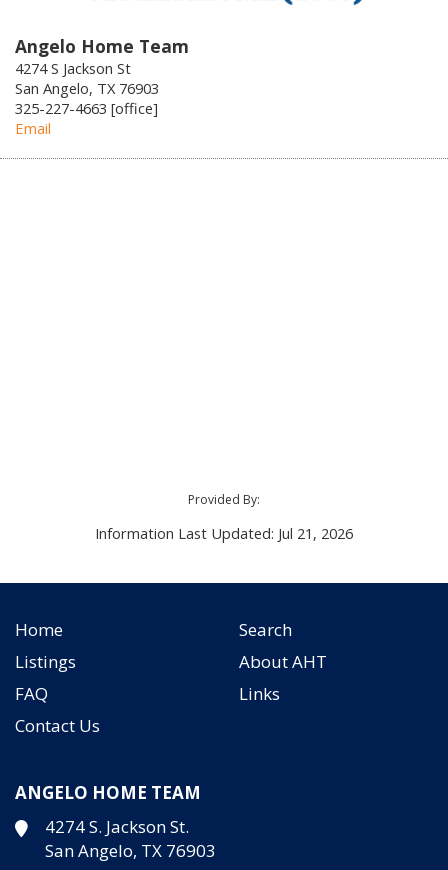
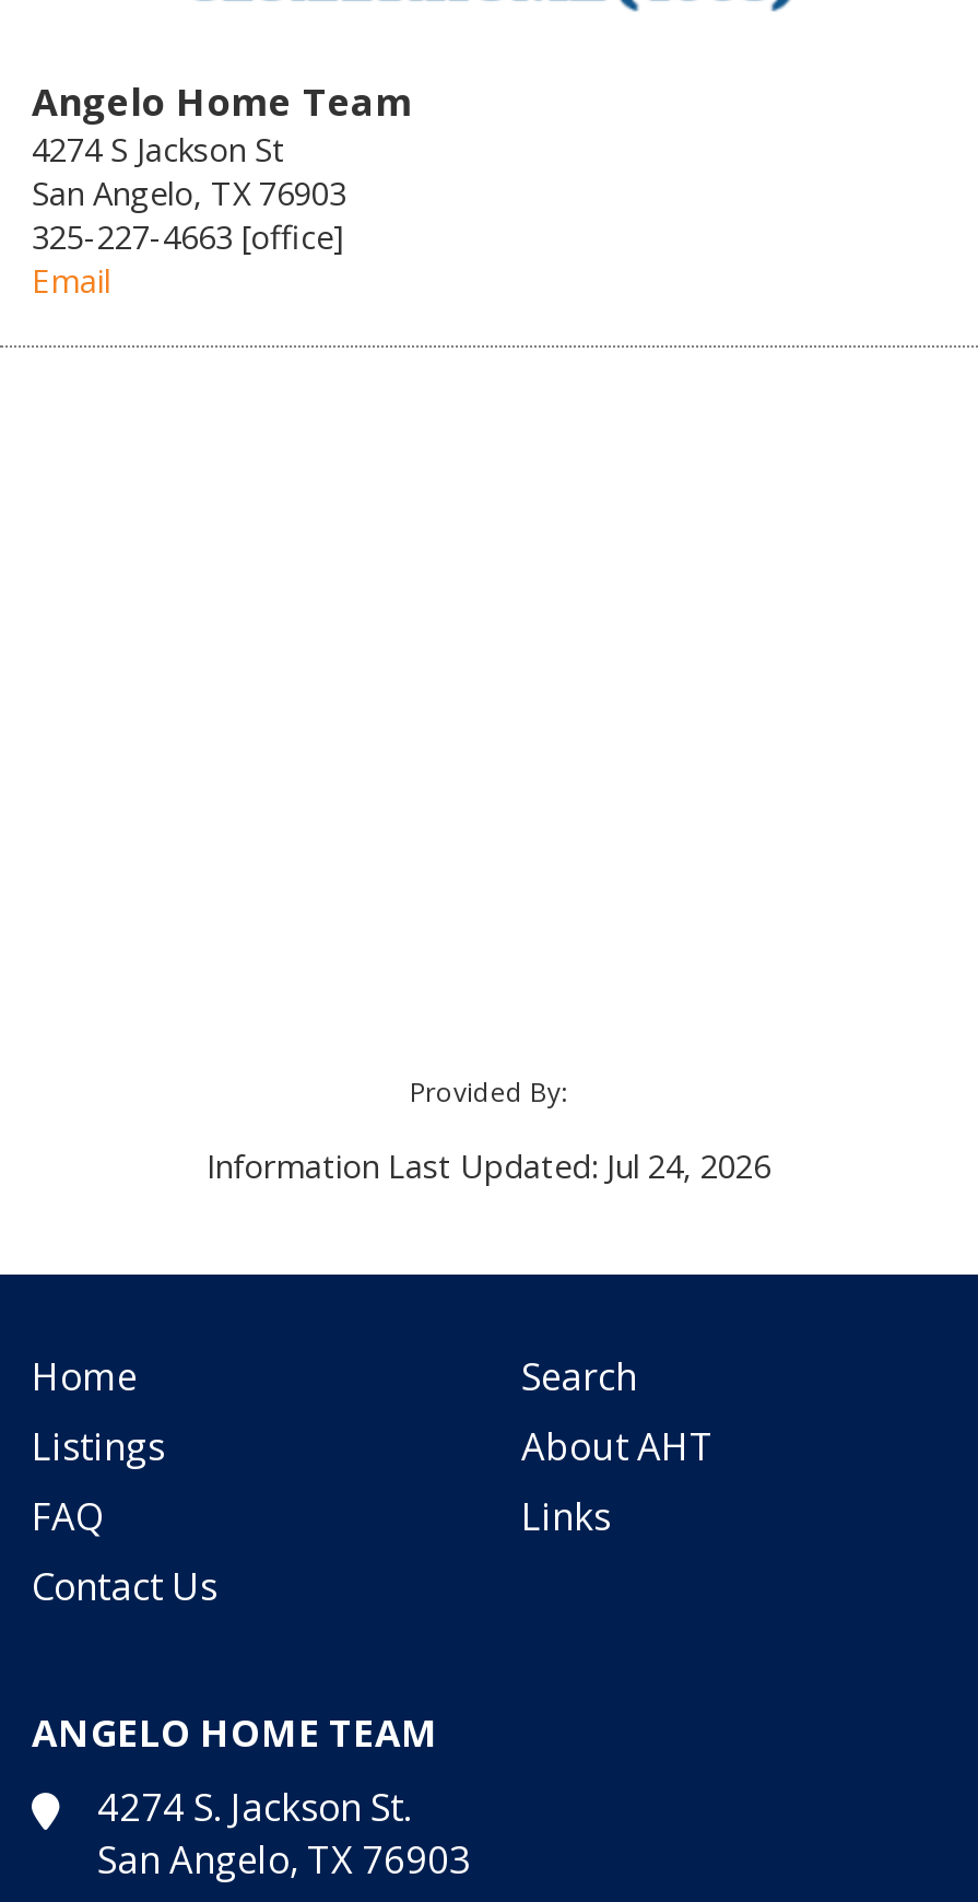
- Information Last Updated: Jul 21, 2026
+ Information Last Updated: Jul 24, 2026
